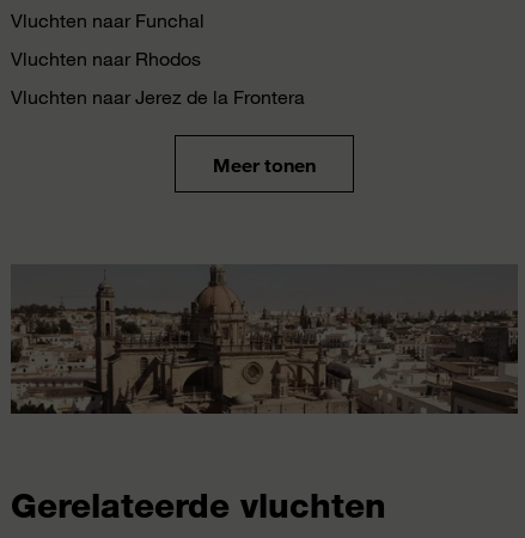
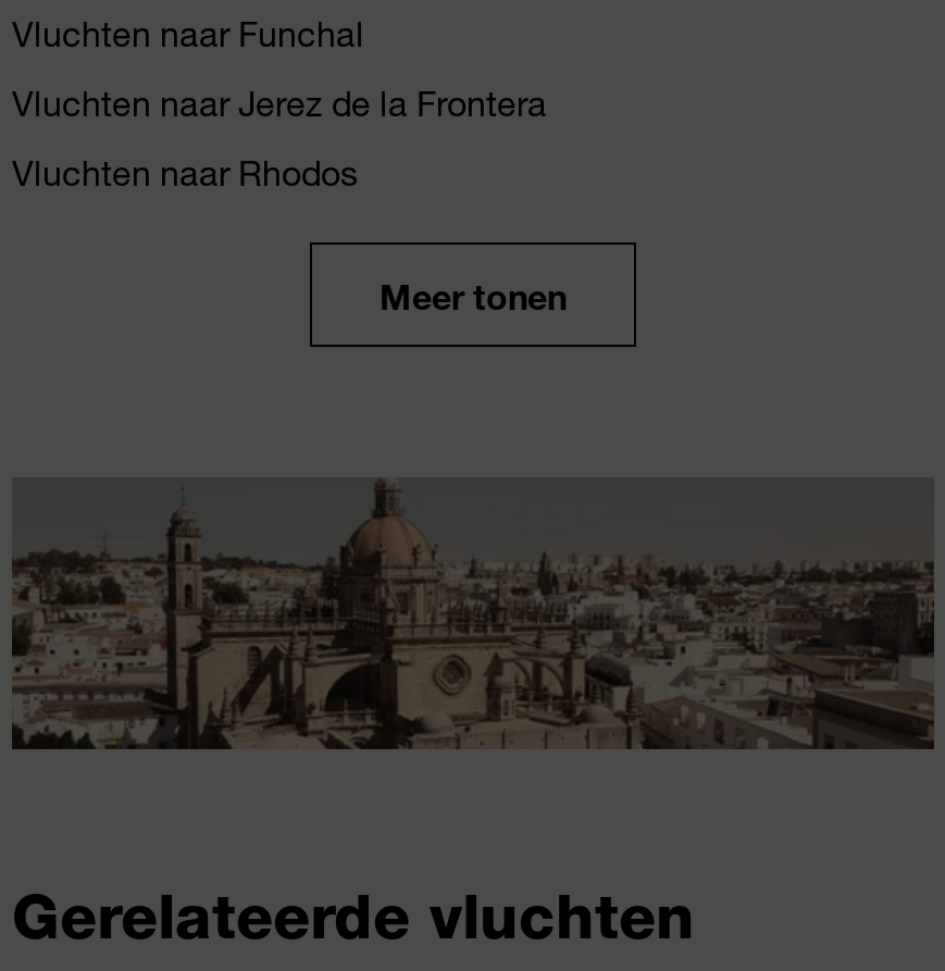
moved down: Vluchten naar Rhodos

moved up: Vluchten naar Jerez de la Frontera
